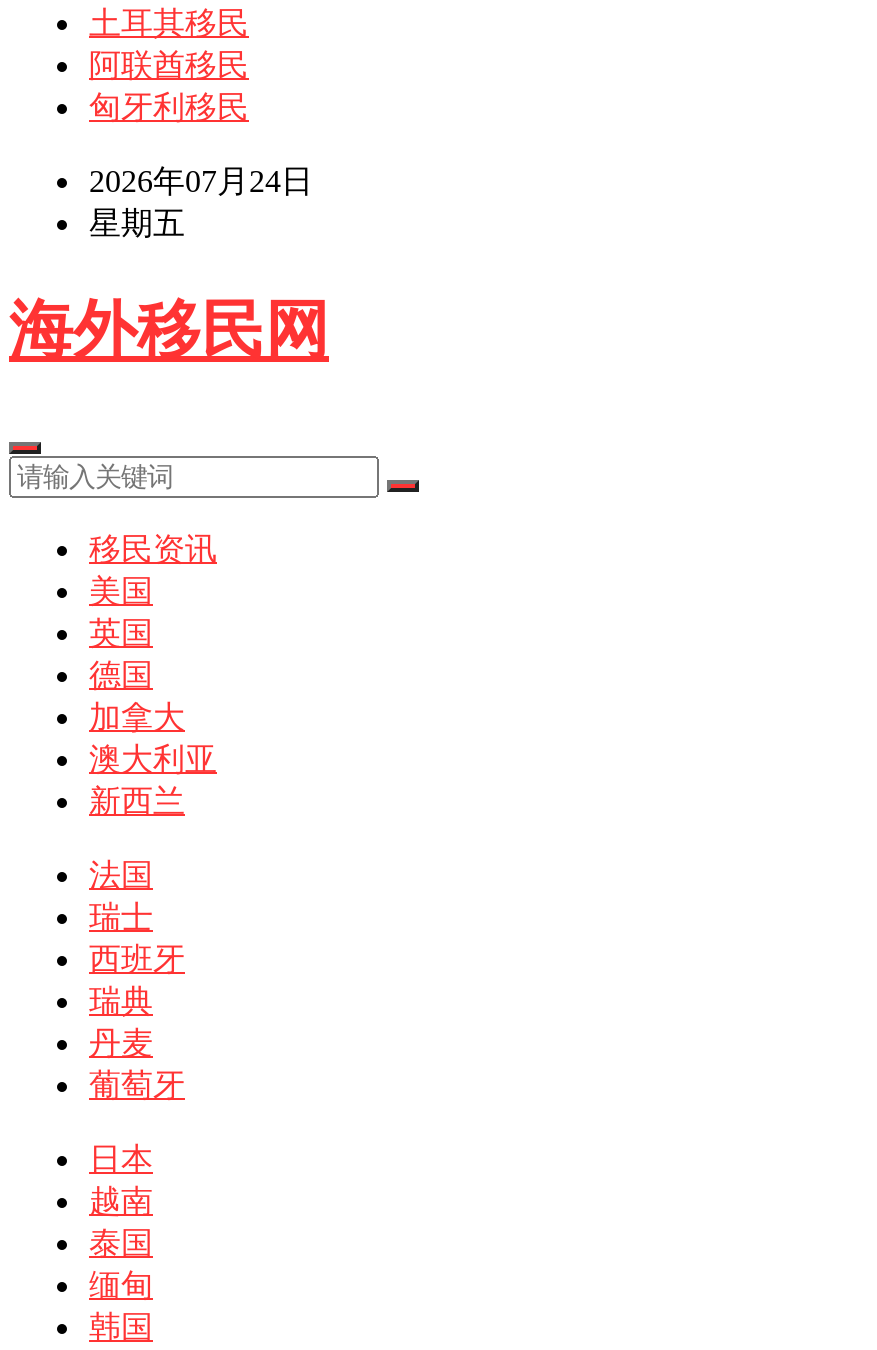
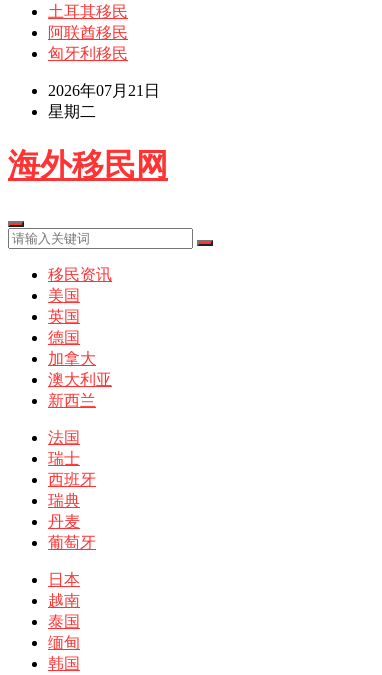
- 2026年07月24日
+ 2026年07月21日

- 星期五
+ 星期二
